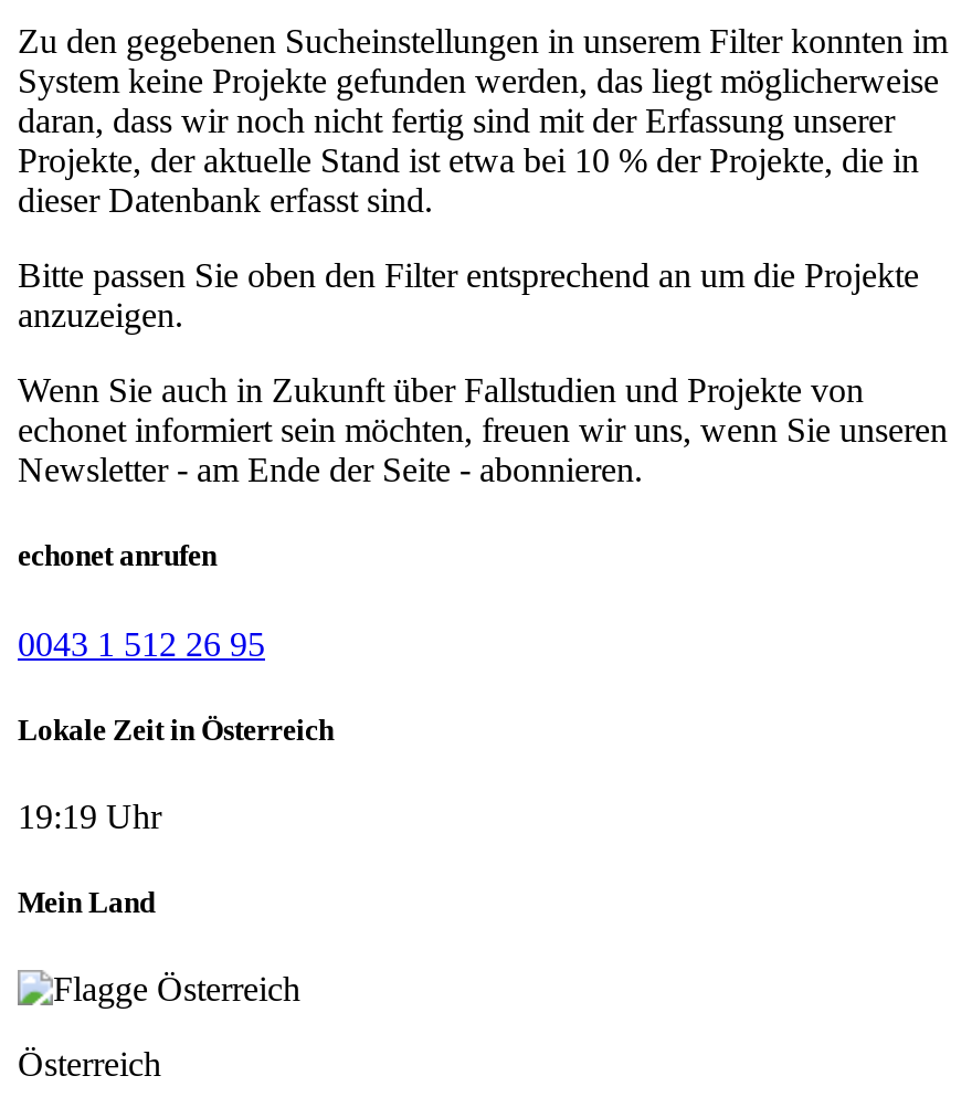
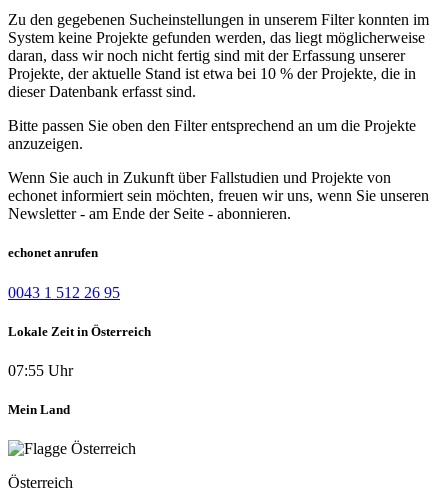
- 19:19 Uhr
+ 07:55 Uhr
